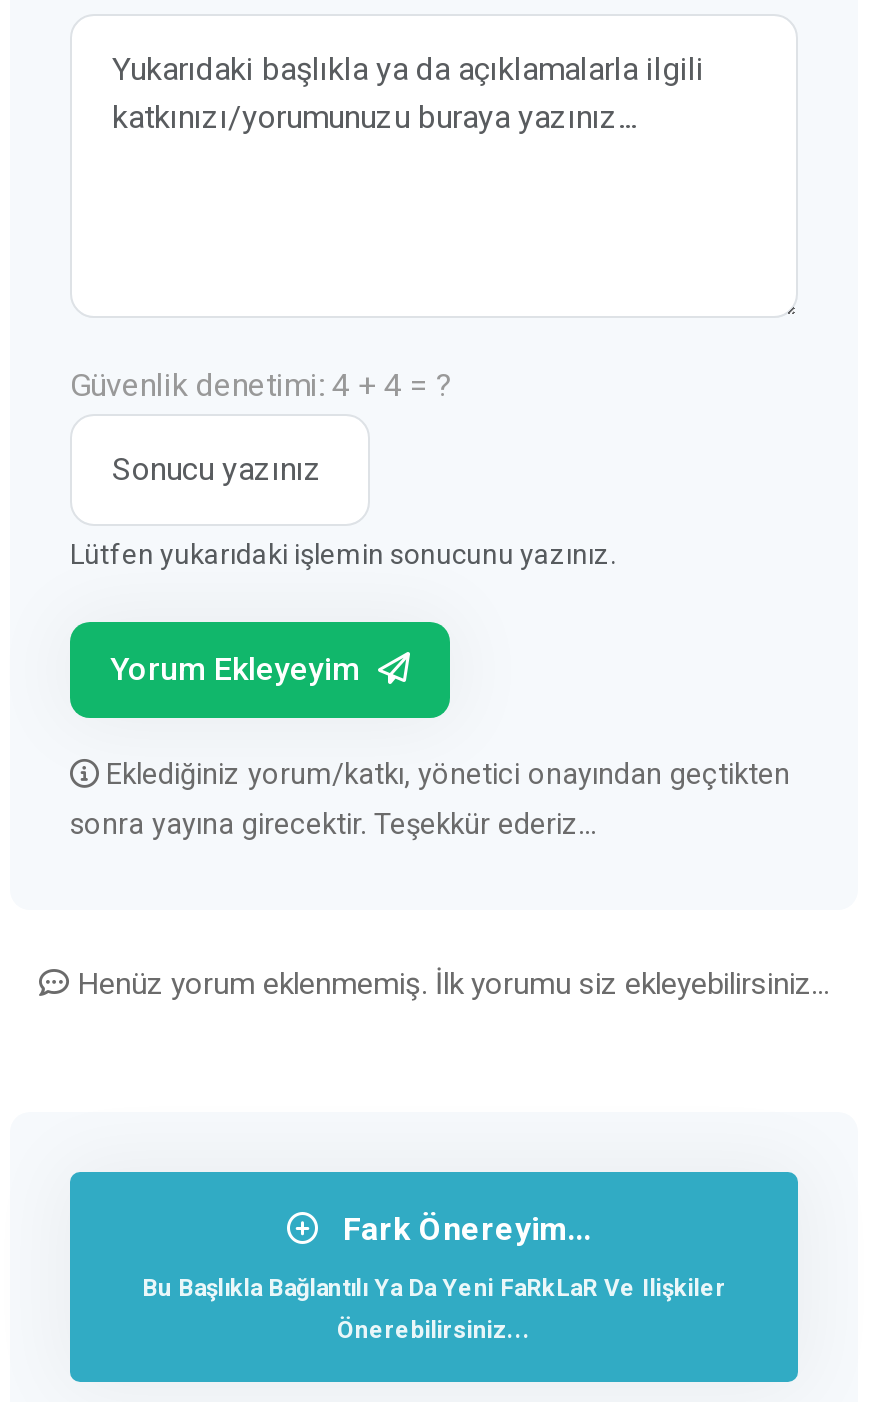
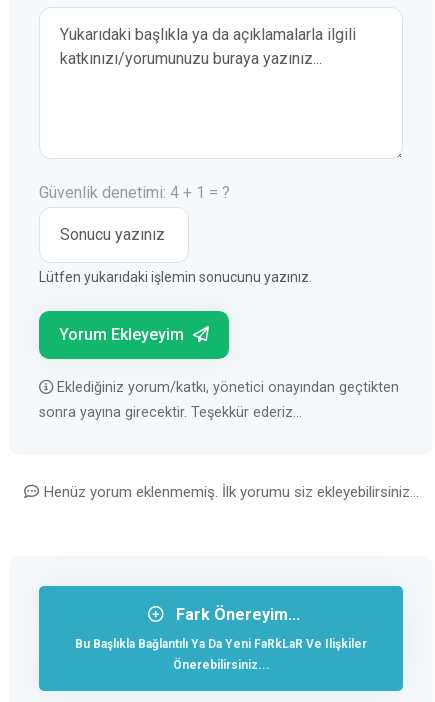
- Güvenlik denetimi: 4 + 4 = ?
+ Güvenlik denetimi: 4 + 1 = ?
